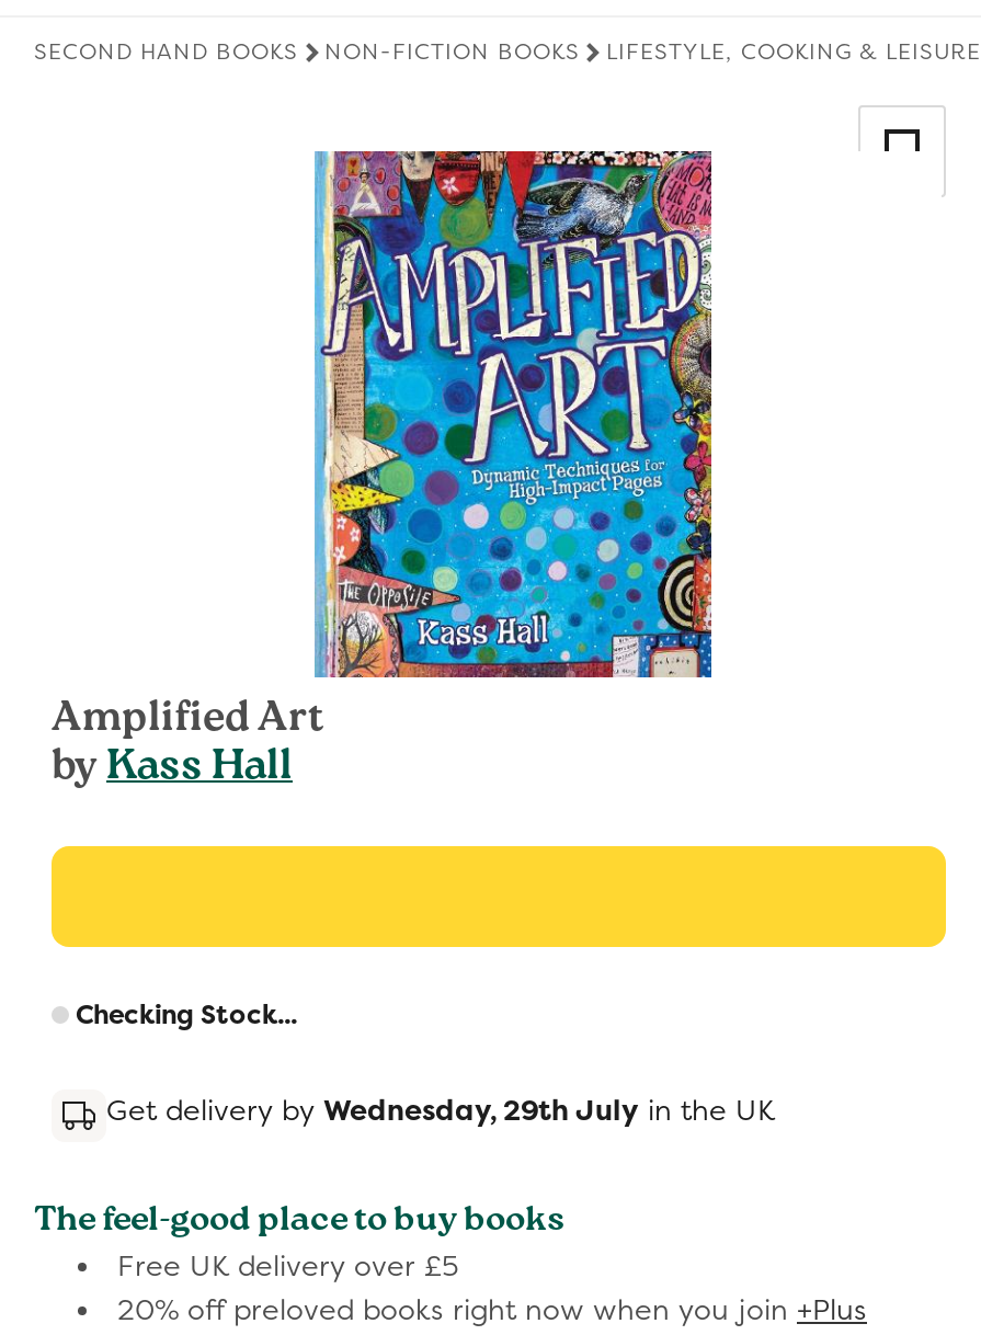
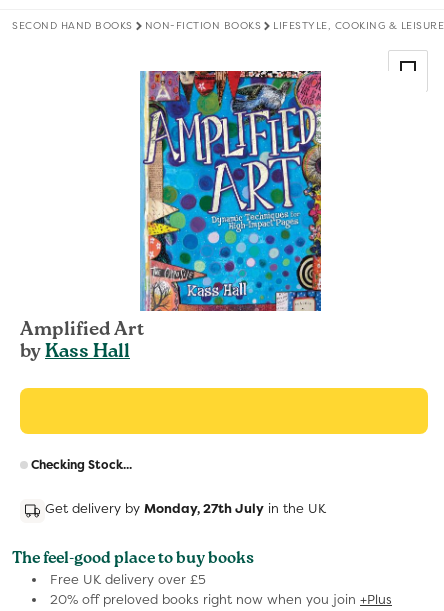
- Get delivery by Wednesday, 29th July in the UK
+ Get delivery by Monday, 27th July in the UK
